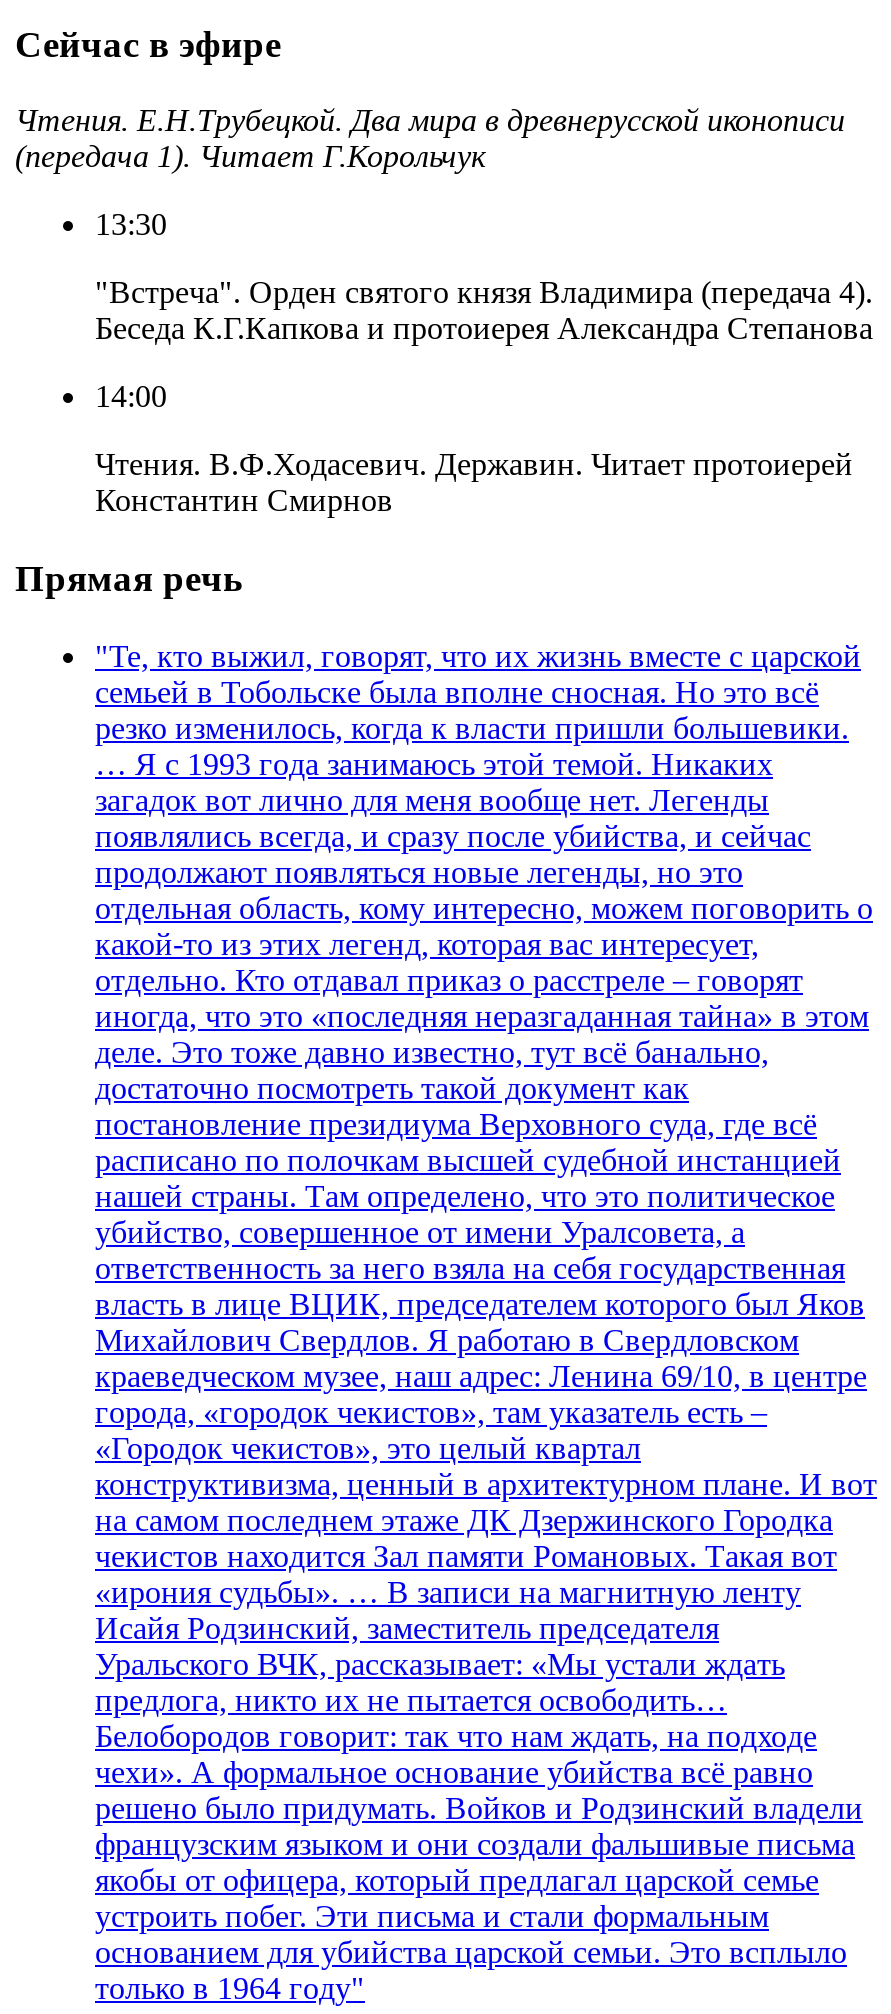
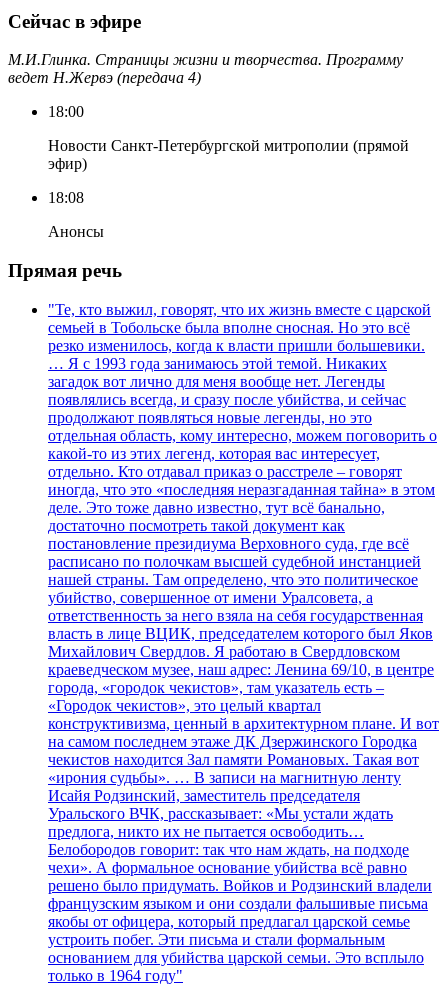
- Чтения. Е.Н.Трубецкой. Два мира в древнерусской иконописи
- (передача 1). Читает Г.Корольчук
+ М.И.Глинка. Страницы жизни и творчества. Программу
+ ведет Н.Жервэ (передача 4)

- 13:30
+ 18:00

- "Встреча". Орден святого князя Владимира (передача 4).
- Беседа К.Г.Капкова и протоиерея Александра Степанова
+ Новости Санкт-Петербургской митрополии (прямой
+ эфир)

- 14:00
+ 18:08

- Чтения. В.Ф.Ходасевич. Державин. Читает протоиерей
- Константин Смирнов
+ Анонсы
